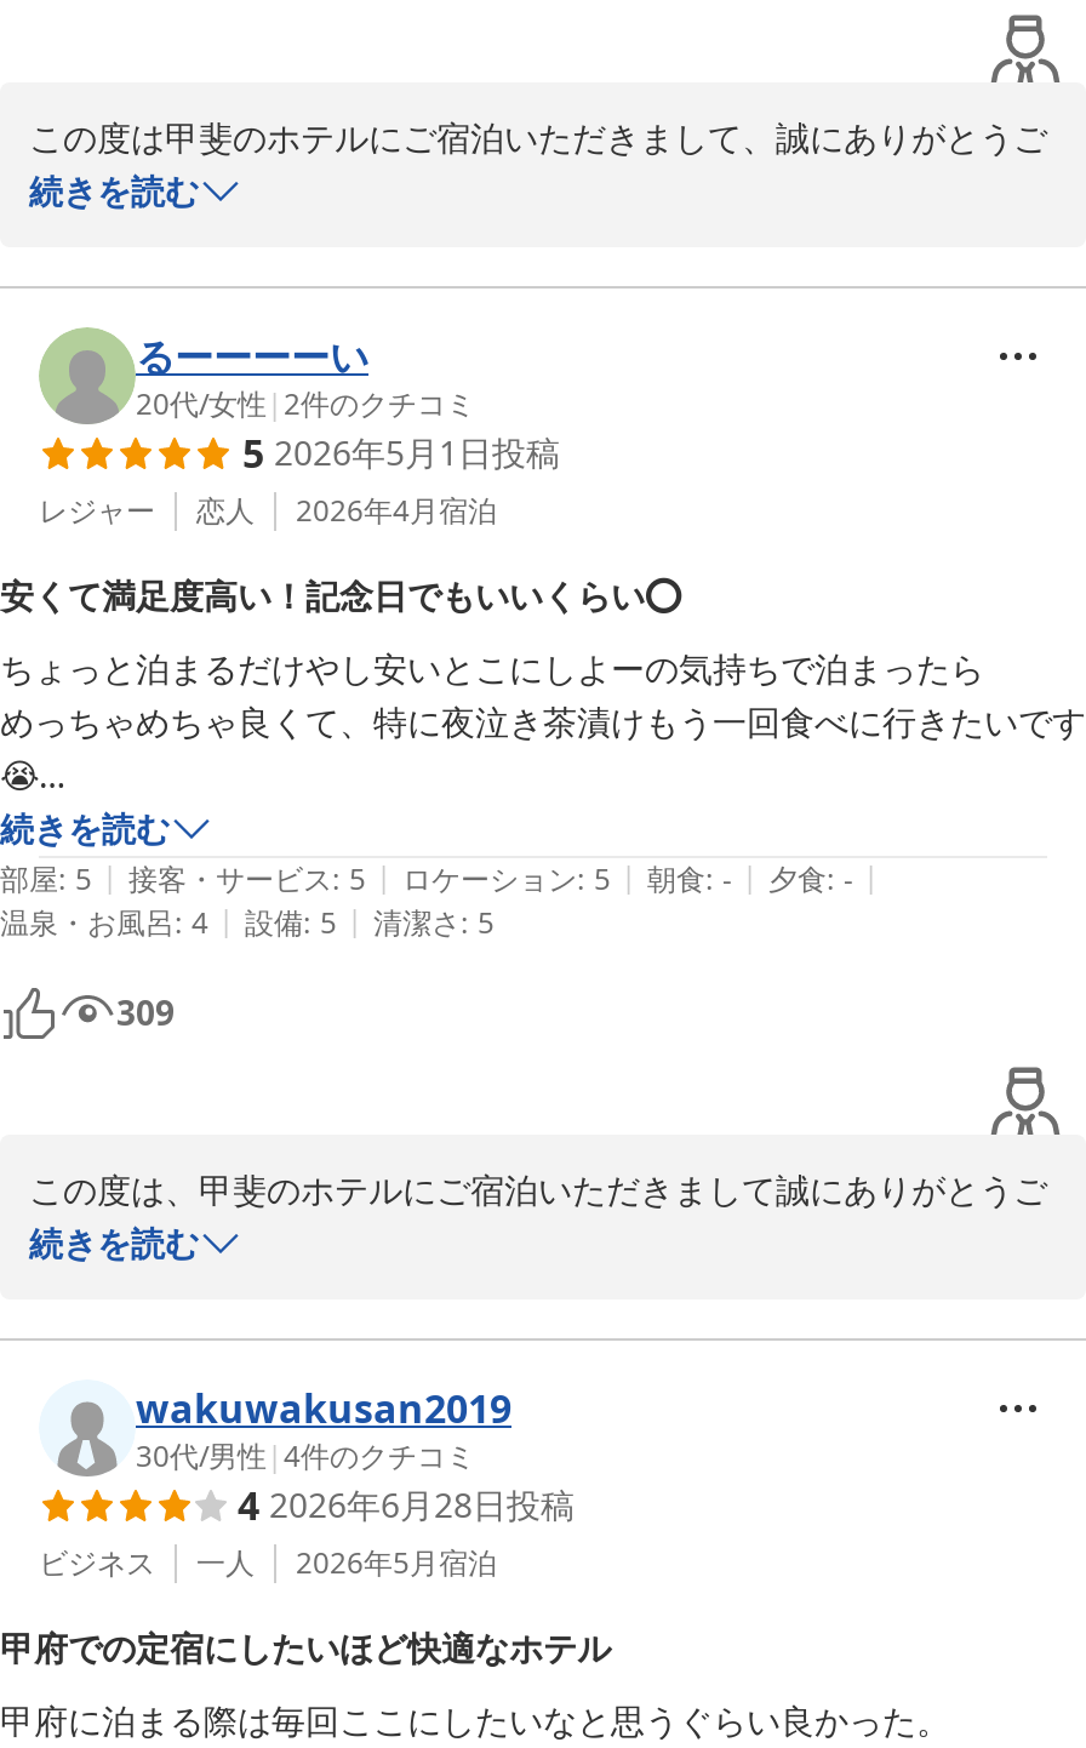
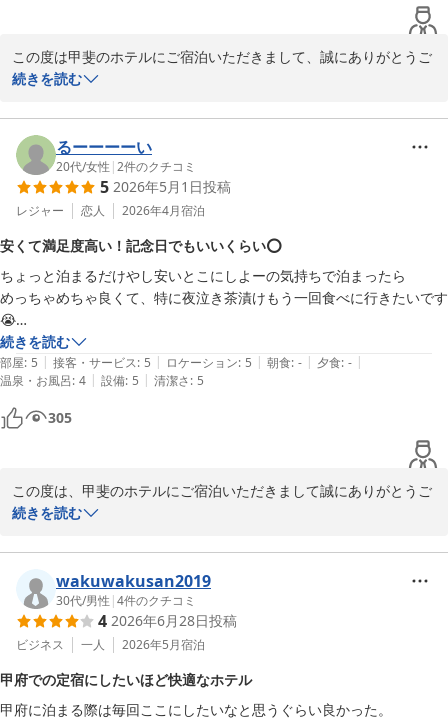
- 309
+ 305
